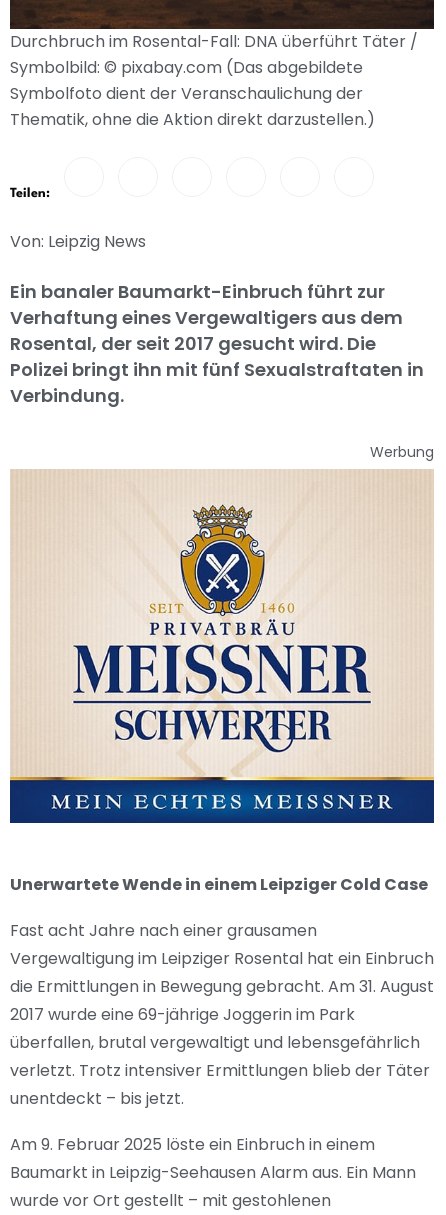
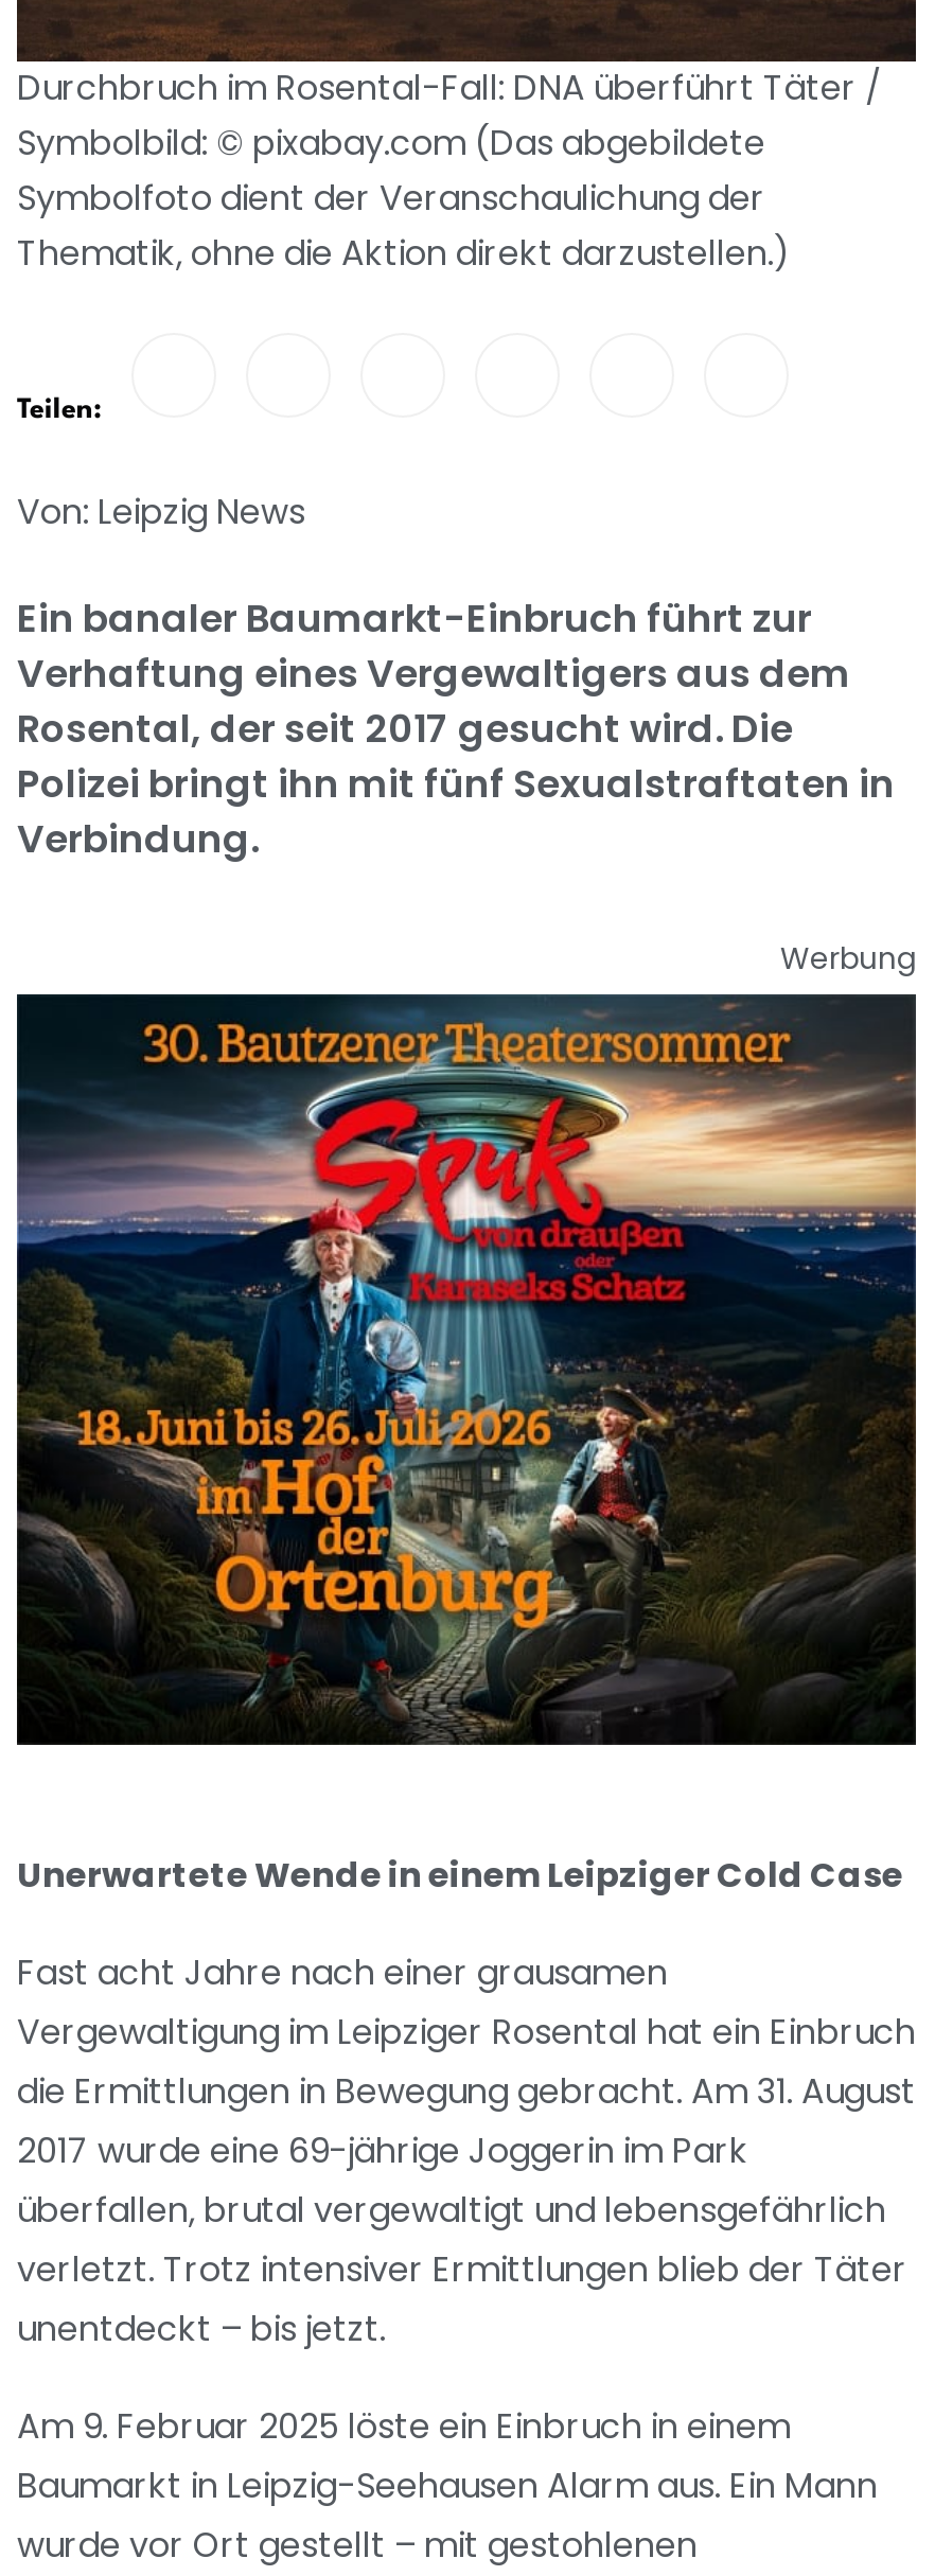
- [image]
+ [image]
